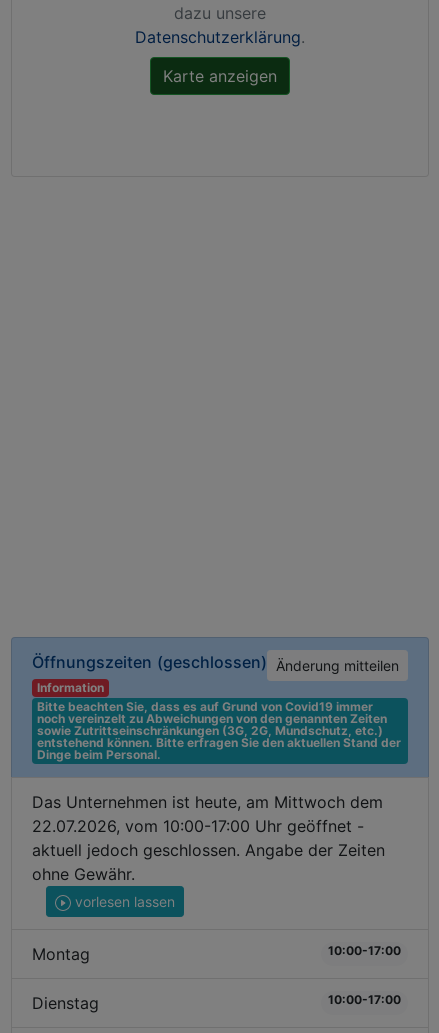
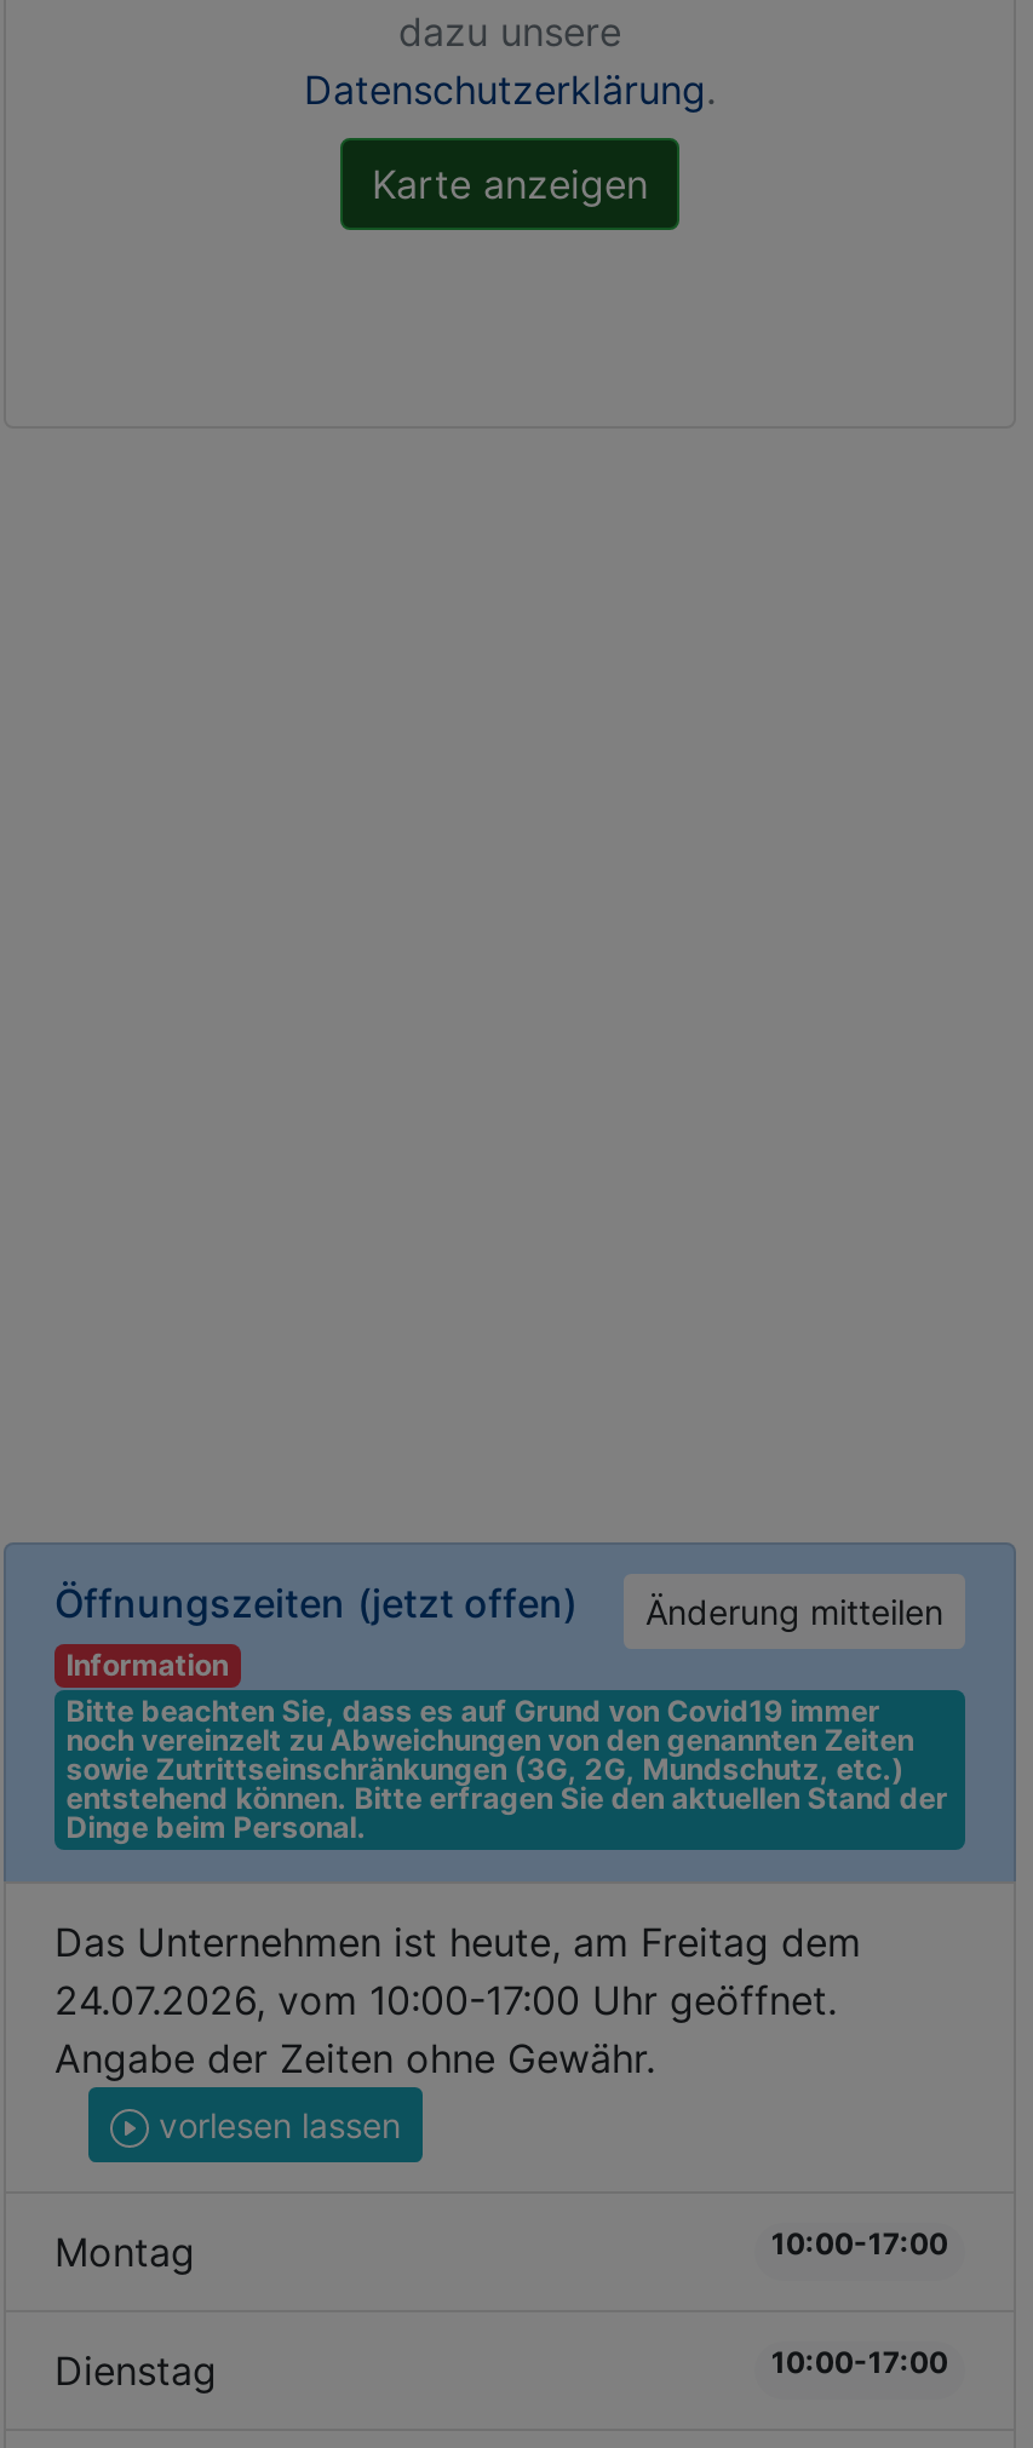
- Öffnungszeiten (geschlossen) Änderung mitteilen
+ Öffnungszeiten (jetzt offen)
+ Änderung mitteilen

- Das Unternehmen ist heute, am Mittwoch dem
- 22.07.2026, vom 10:00-17:00 Uhr geöffnet -
- aktuell jedoch geschlossen. Angabe der Zeiten
- ohne Gewähr.
+ Das Unternehmen ist heute, am Freitag dem
+ 24.07.2026, vom 10:00-17:00 Uhr geöffnet.
+ Angabe der Zeiten ohne Gewähr.
